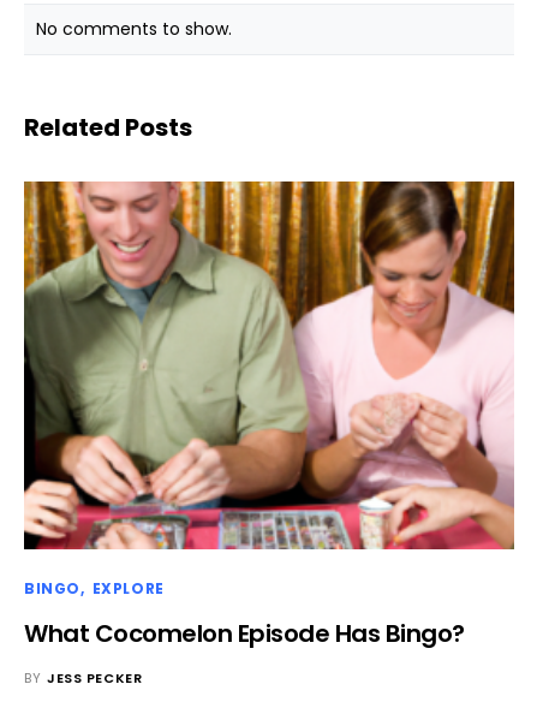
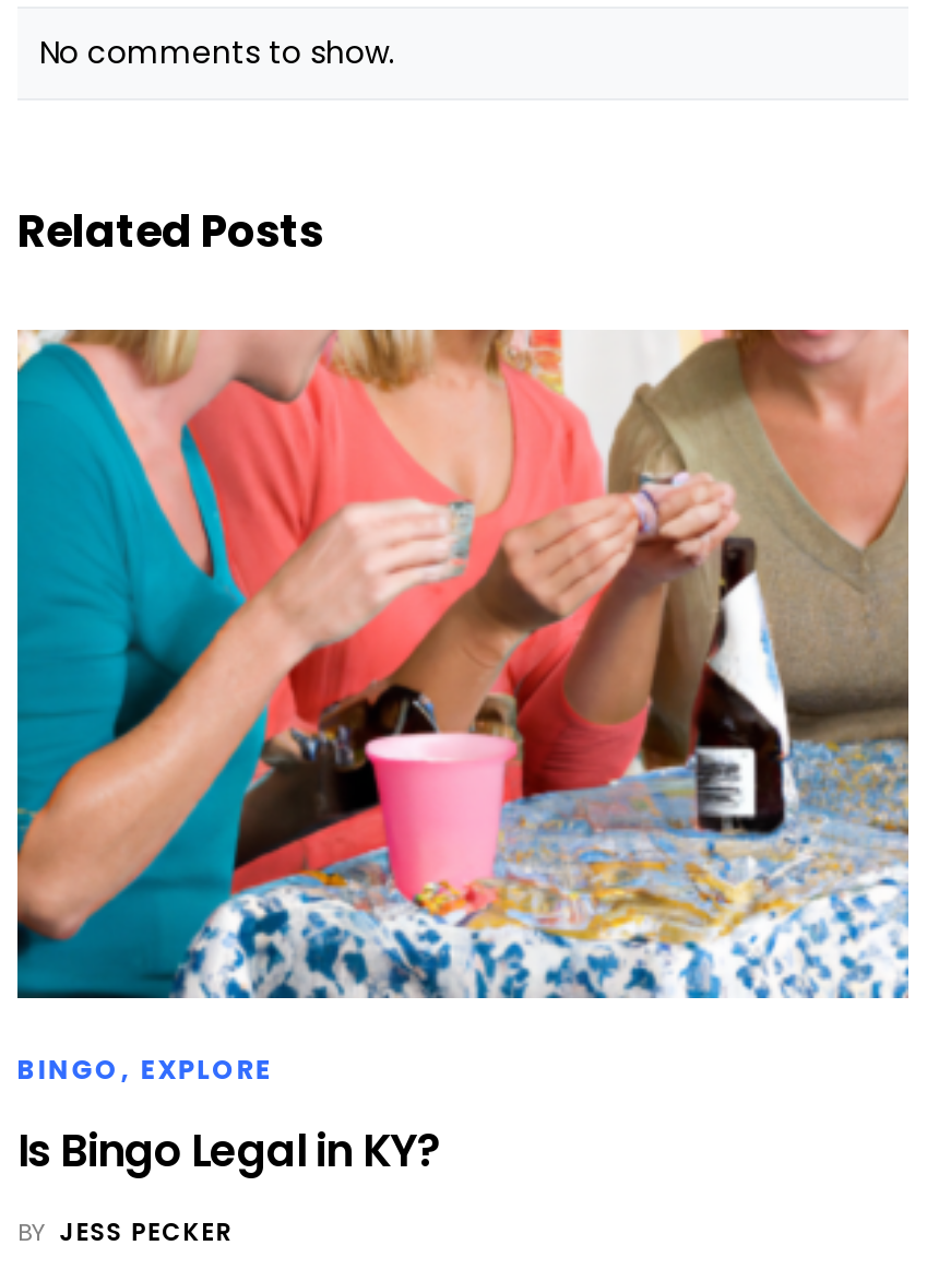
- [image]
+ [image]

- What Cocomelon Episode Has Bingo?
+ Is Bingo Legal in KY?
